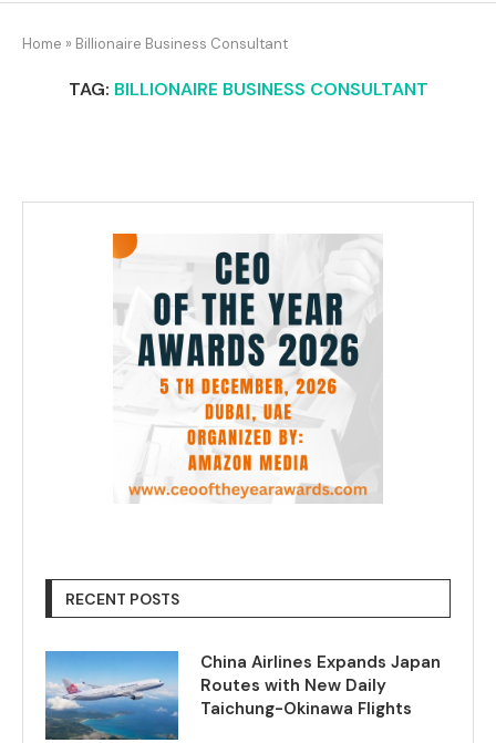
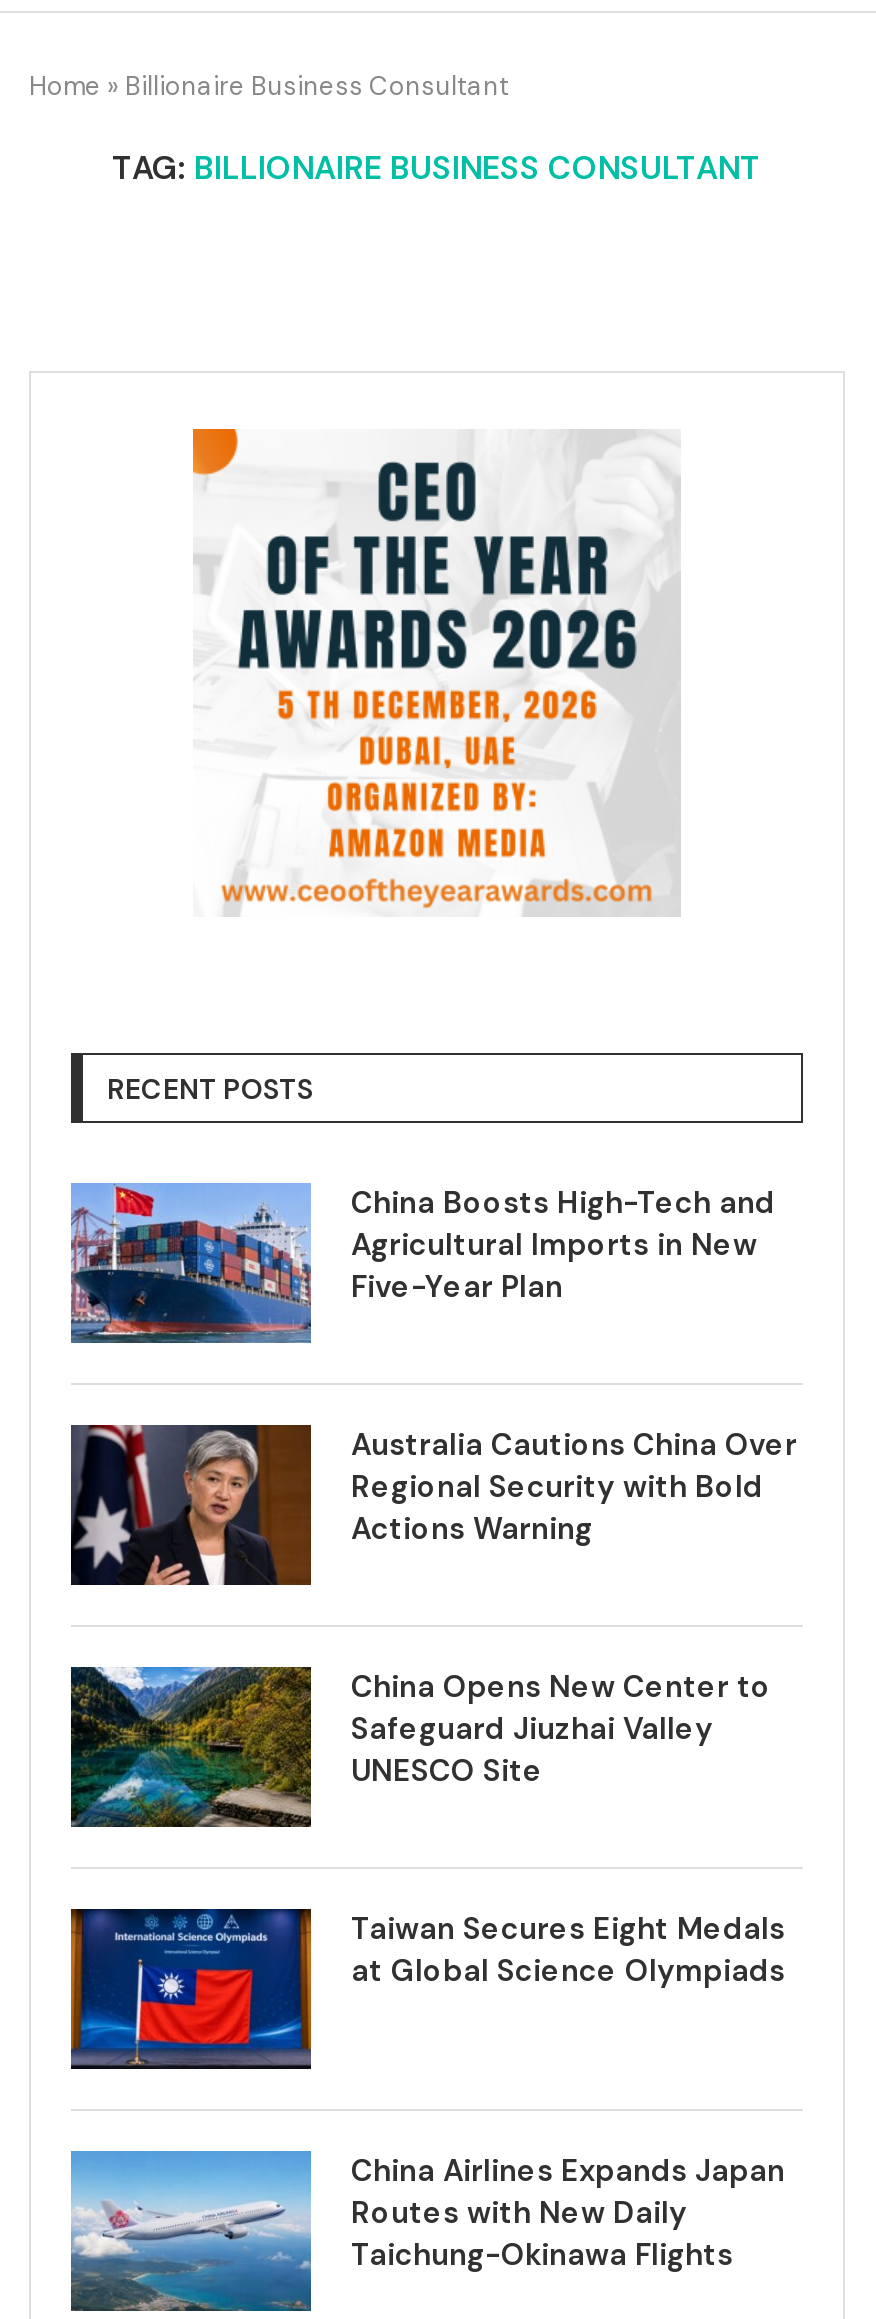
+ [image]
+ Australia Cautions China Over
+ Regional Security with Bold
+ Actions Warning

+ [image]
+ China Opens New Center to
+ Safeguard Jiuzhai Valley
+ UNESCO Site

+ [image]
+ Taiwan Secures Eight Medals
+ at Global Science Olympiads

+ [image]
+ China Boosts High-Tech and
+ Agricultural Imports in New
+ Five-Year Plan
